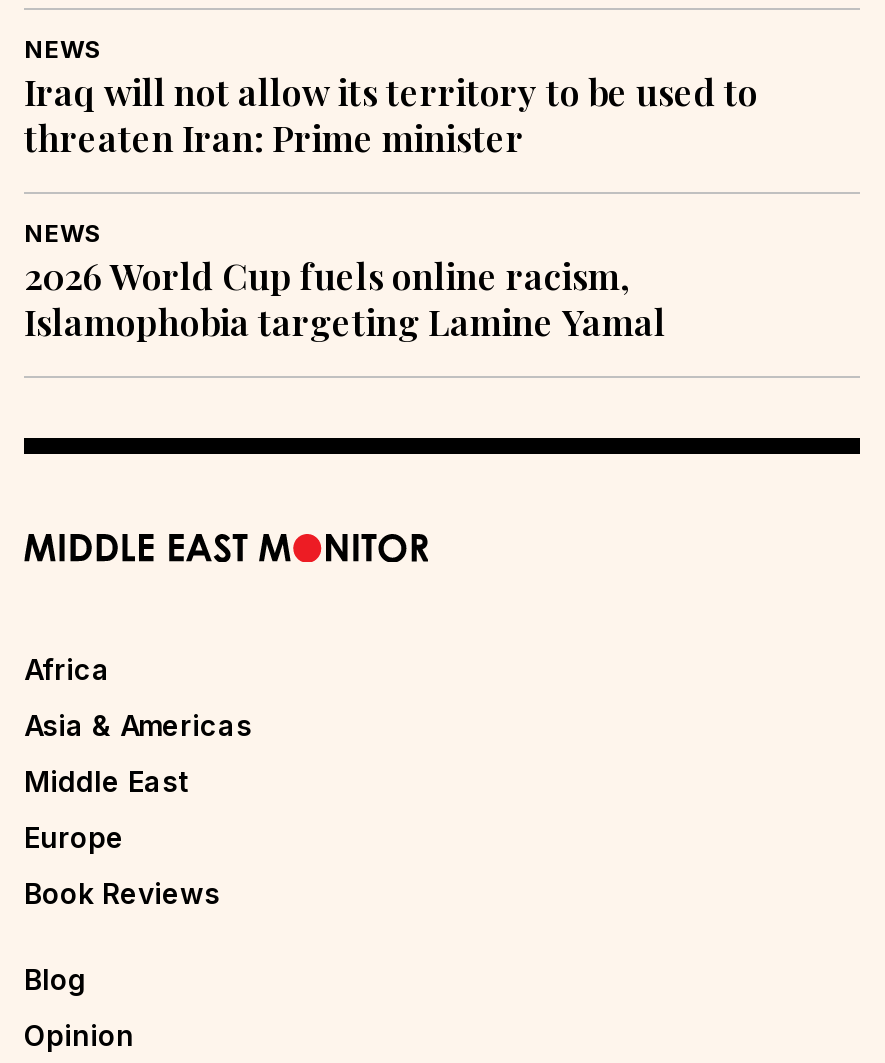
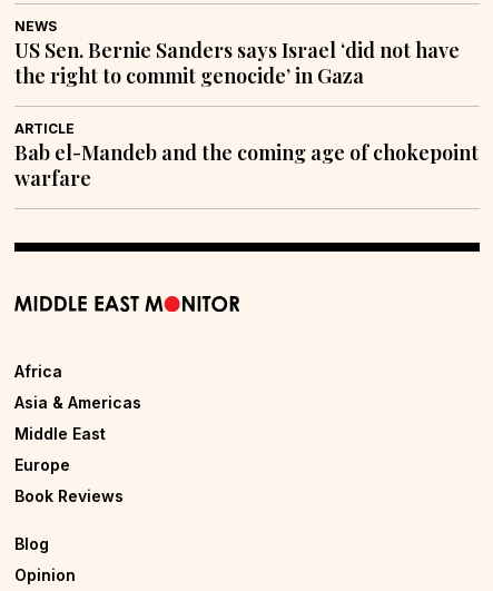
- Iraq will not allow its territory to be used to
- threaten Iran: Prime minister
+ US Sen. Bernie Sanders says Israel ‘did not have
+ the right to commit genocide’ in Gaza

- NEWS
- 2026 World Cup fuels online racism,
- Islamophobia targeting Lamine Yamal
+ ARTICLE
+ Bab el-Mandeb and the coming age of chokepoint
+ warfare
